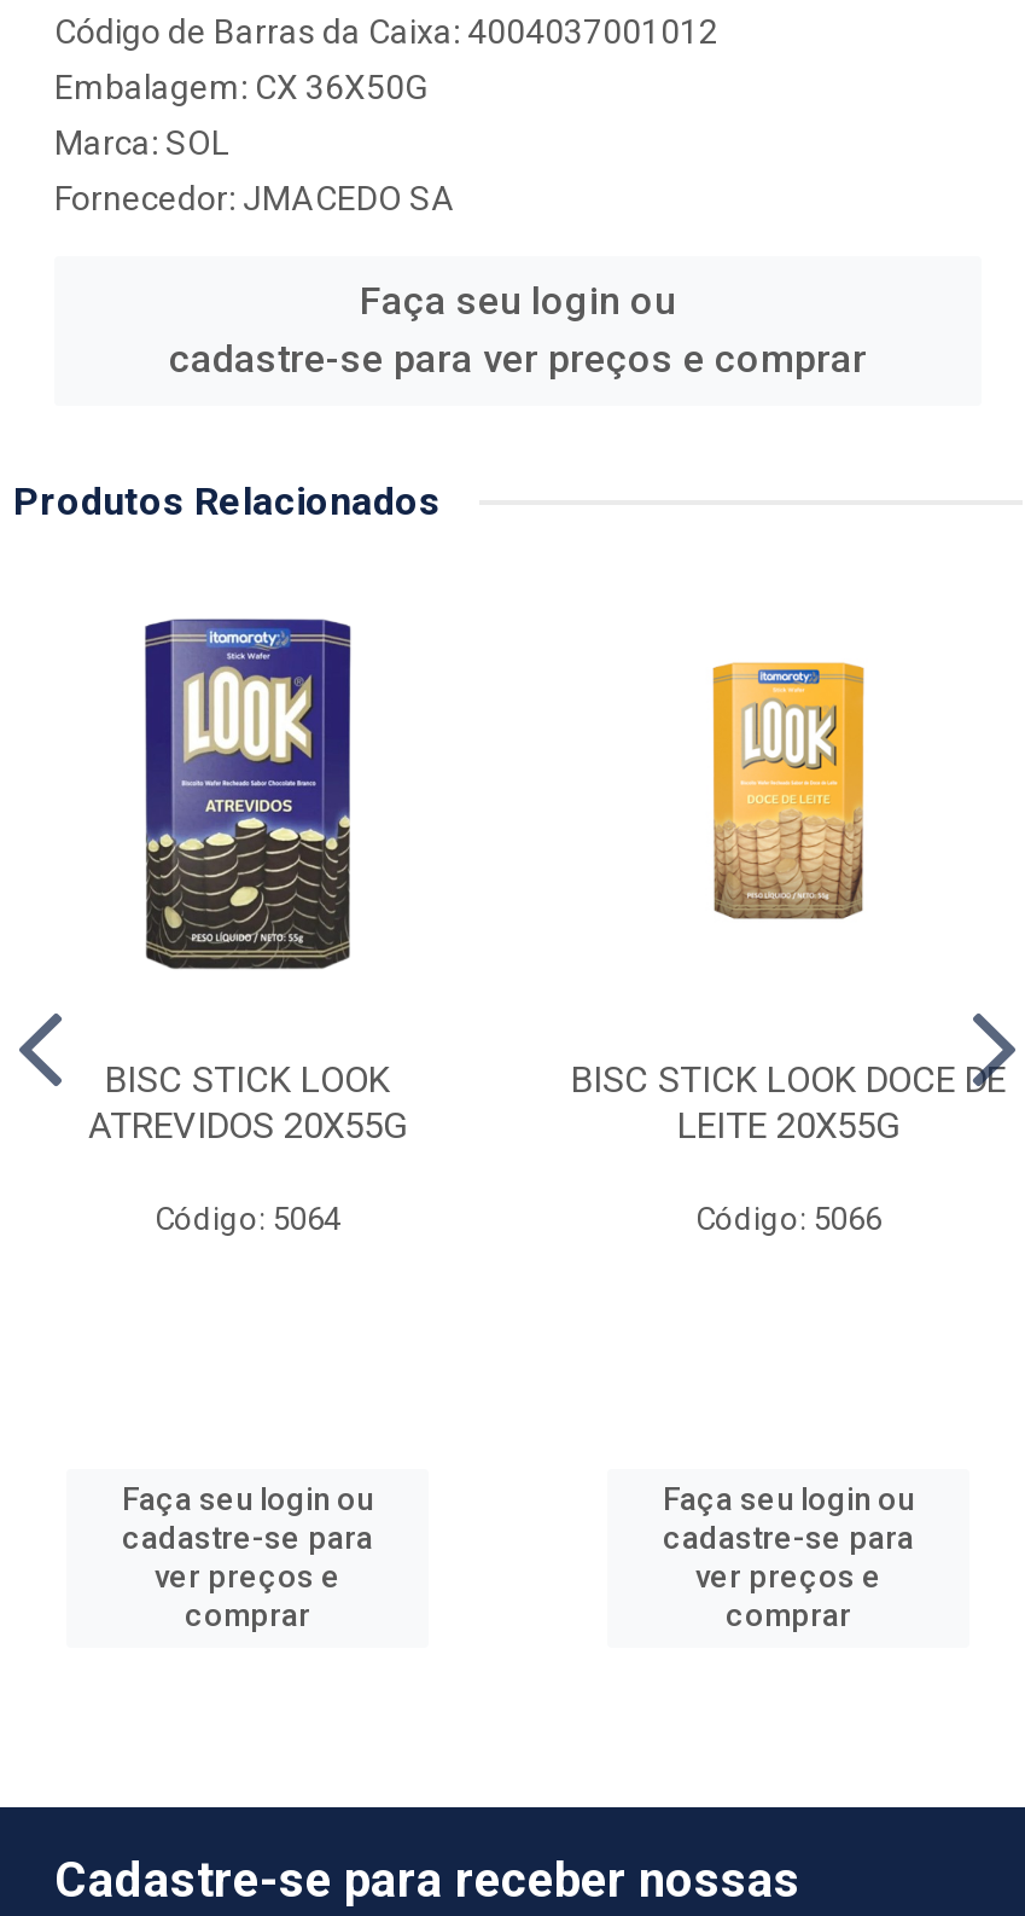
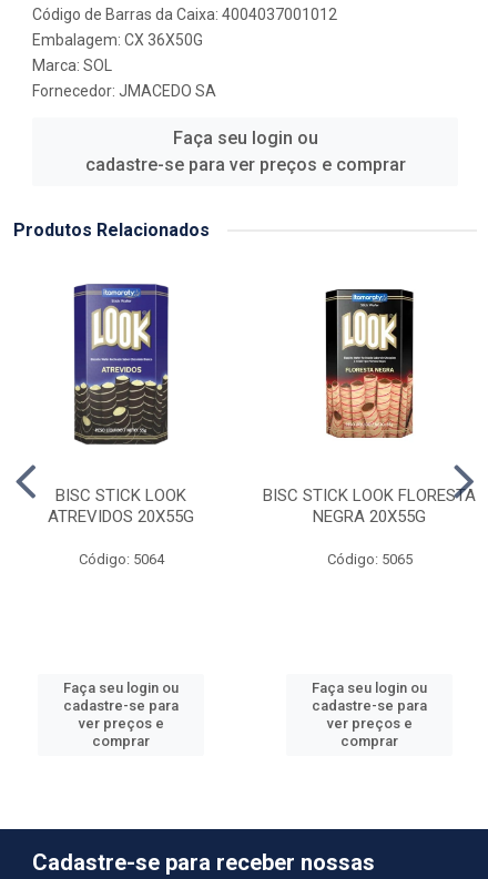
- [image]
+ [image]

- BISC STICK LOOK DOCE DE
- LEITE 20X55G
+ BISC STICK LOOK FLORESTA
+ NEGRA 20X55G

- Código: 5066
+ Código: 5065
